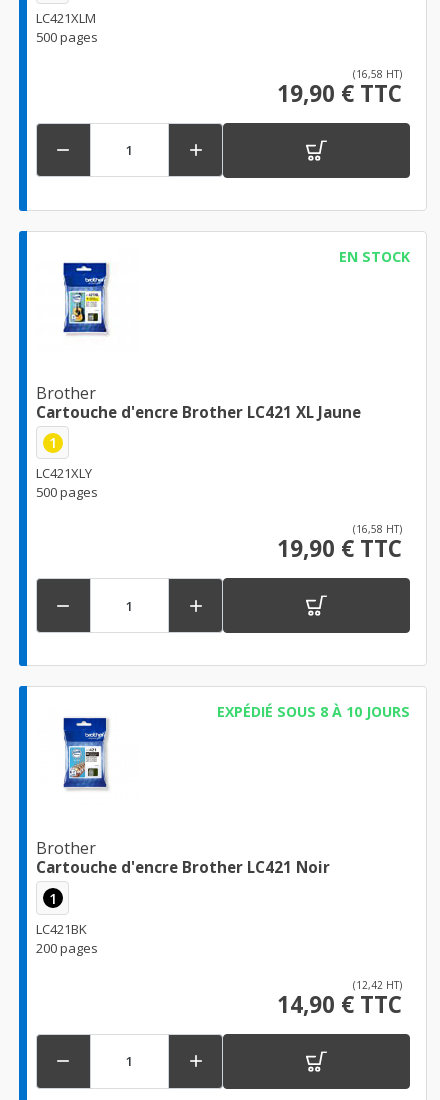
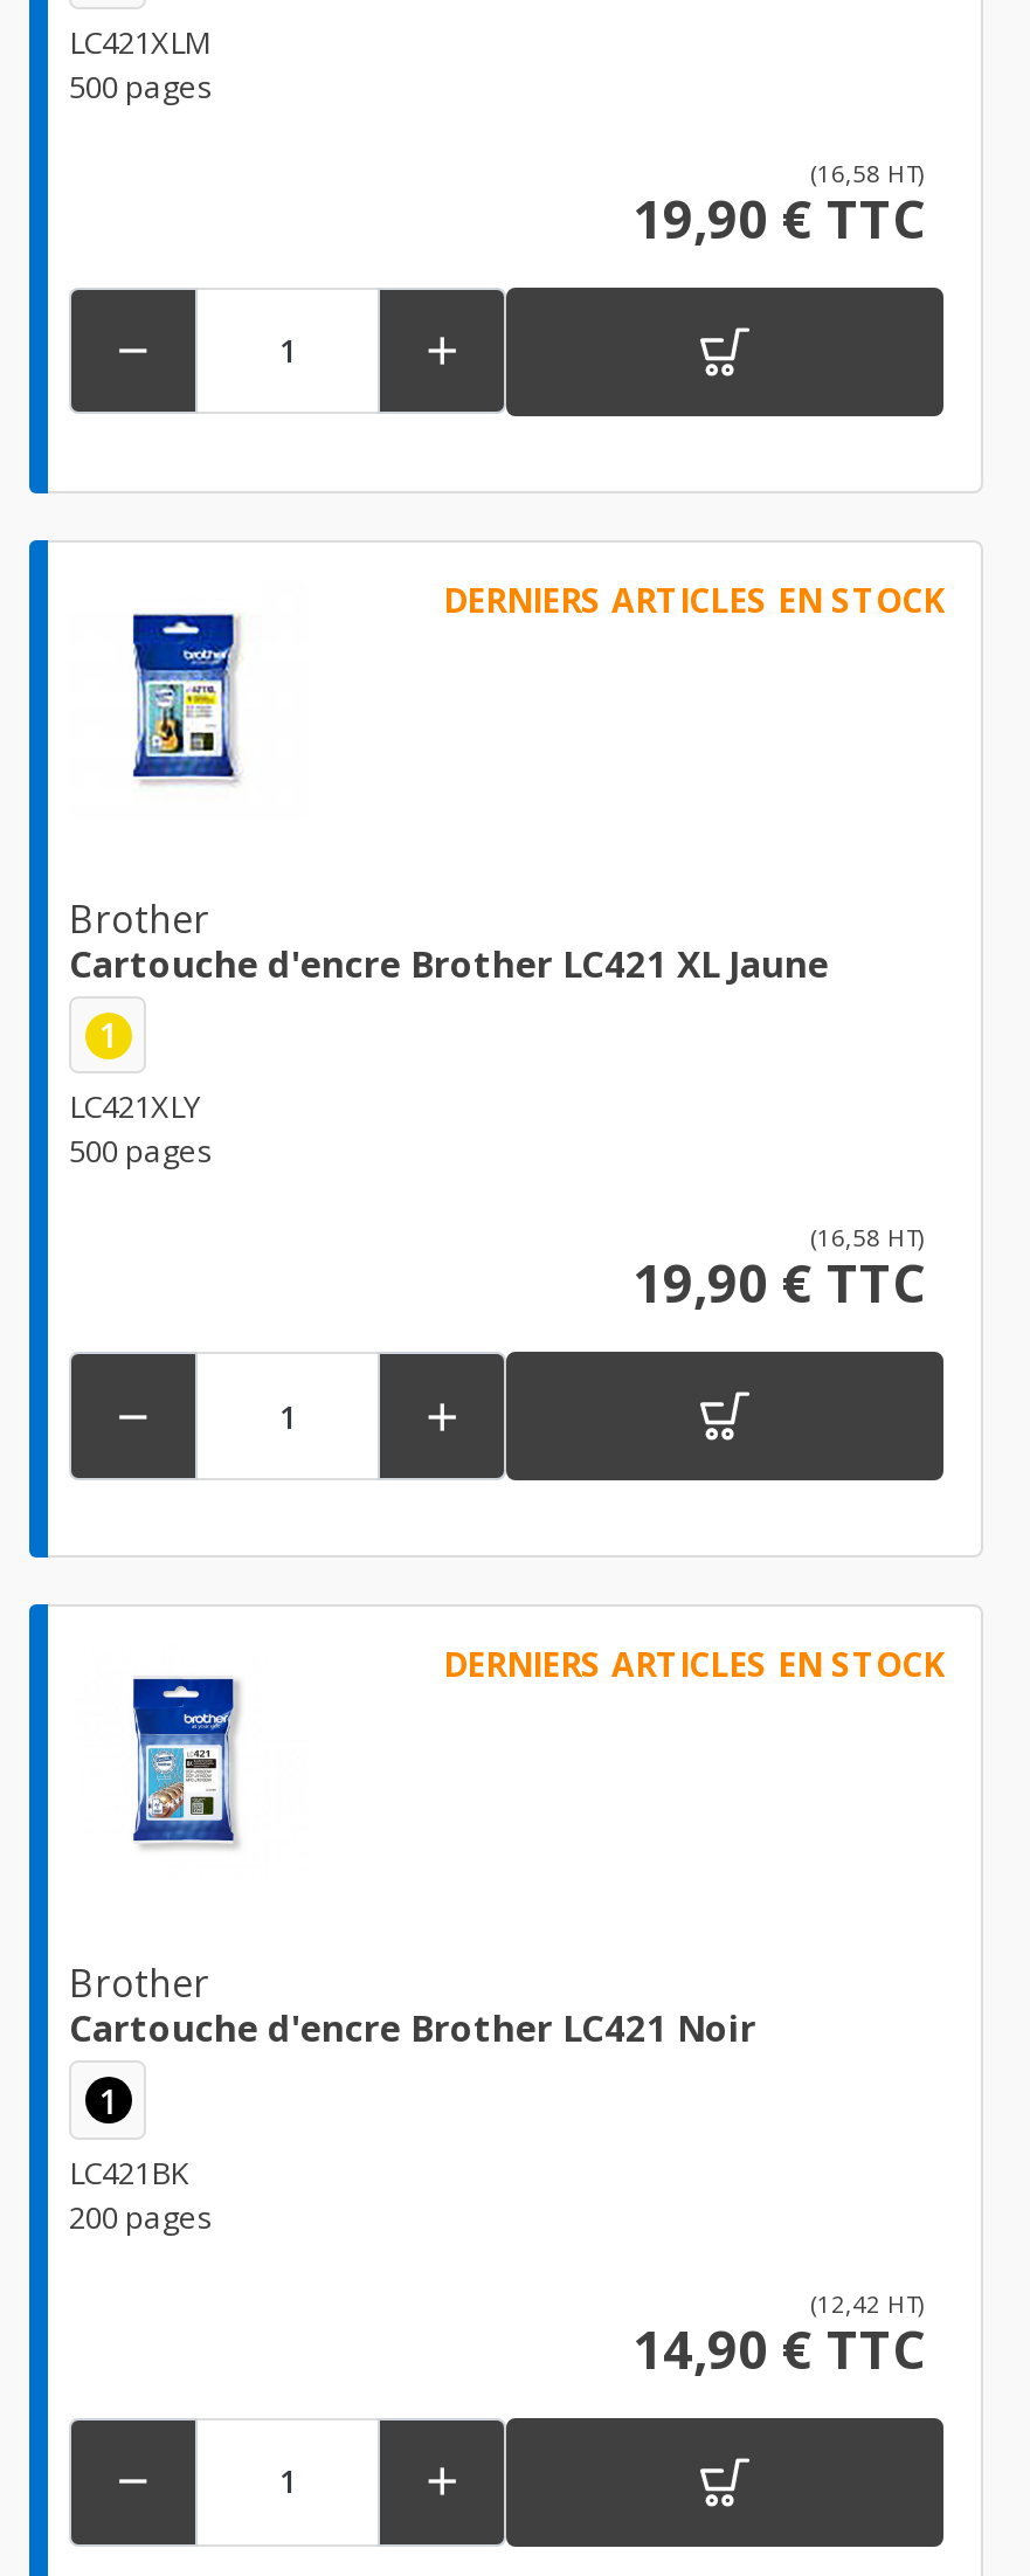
- EN STOCK
+ DERNIERS ARTICLES EN STOCK

- EXPÉDIÉ SOUS 8 À 10 JOURS
+ DERNIERS ARTICLES EN STOCK
